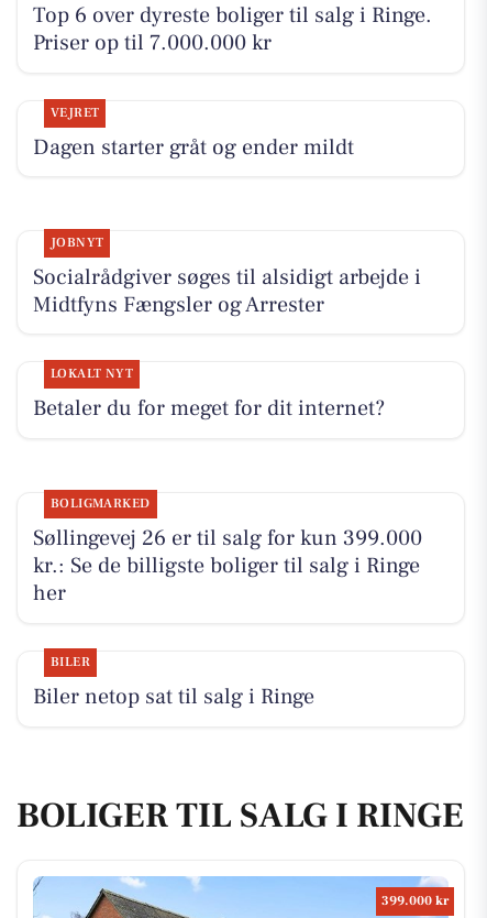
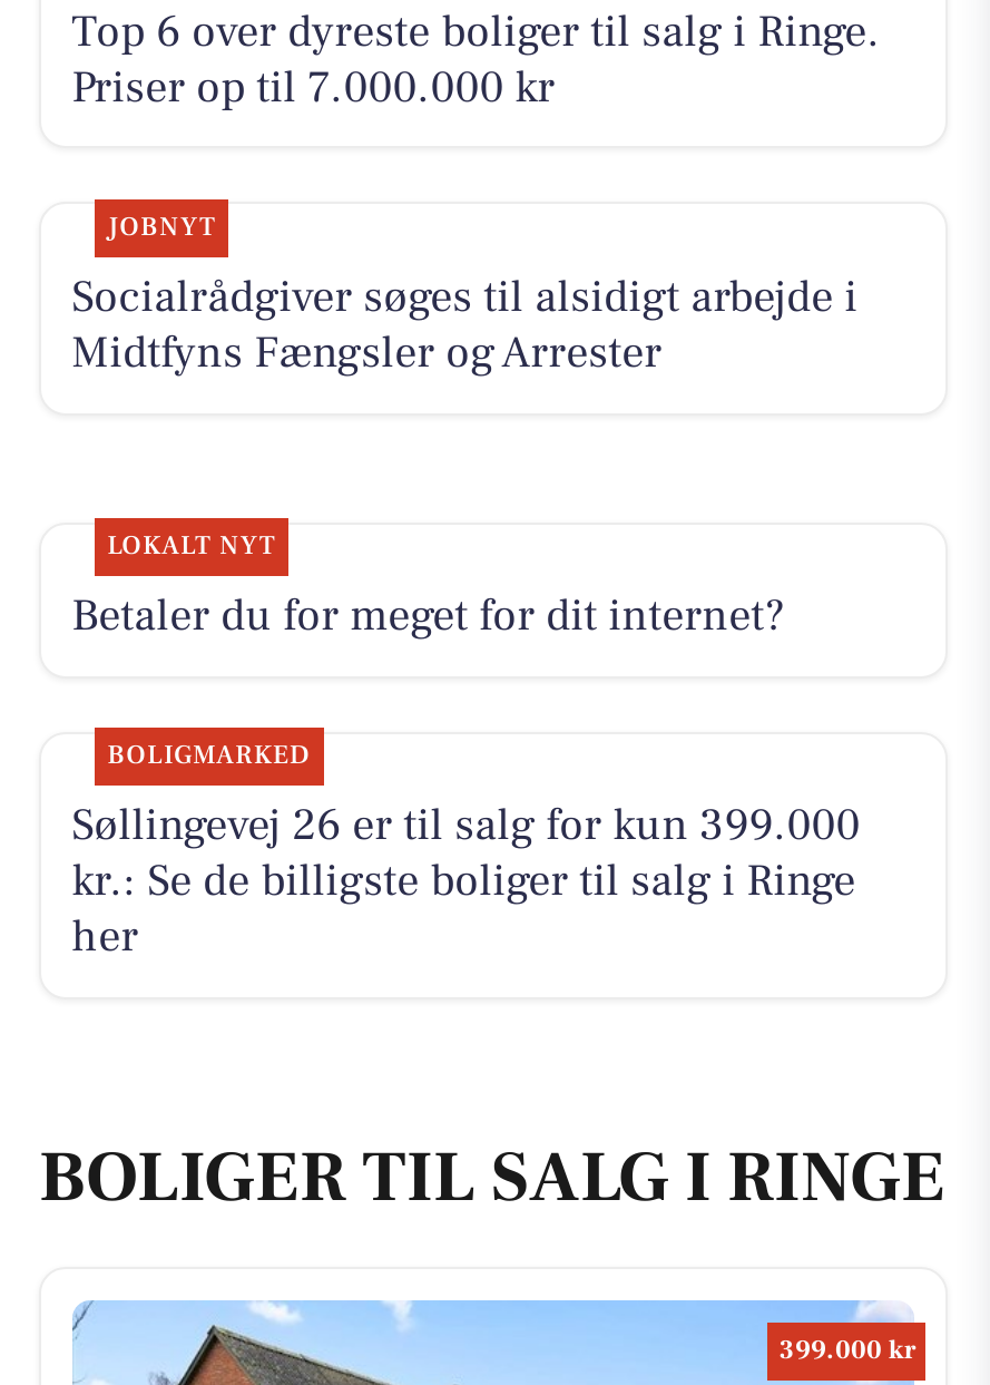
- VEJRET
- Dagen starter gråt og ender mildt

- BILER
- Biler netop sat til salg i Ringe
